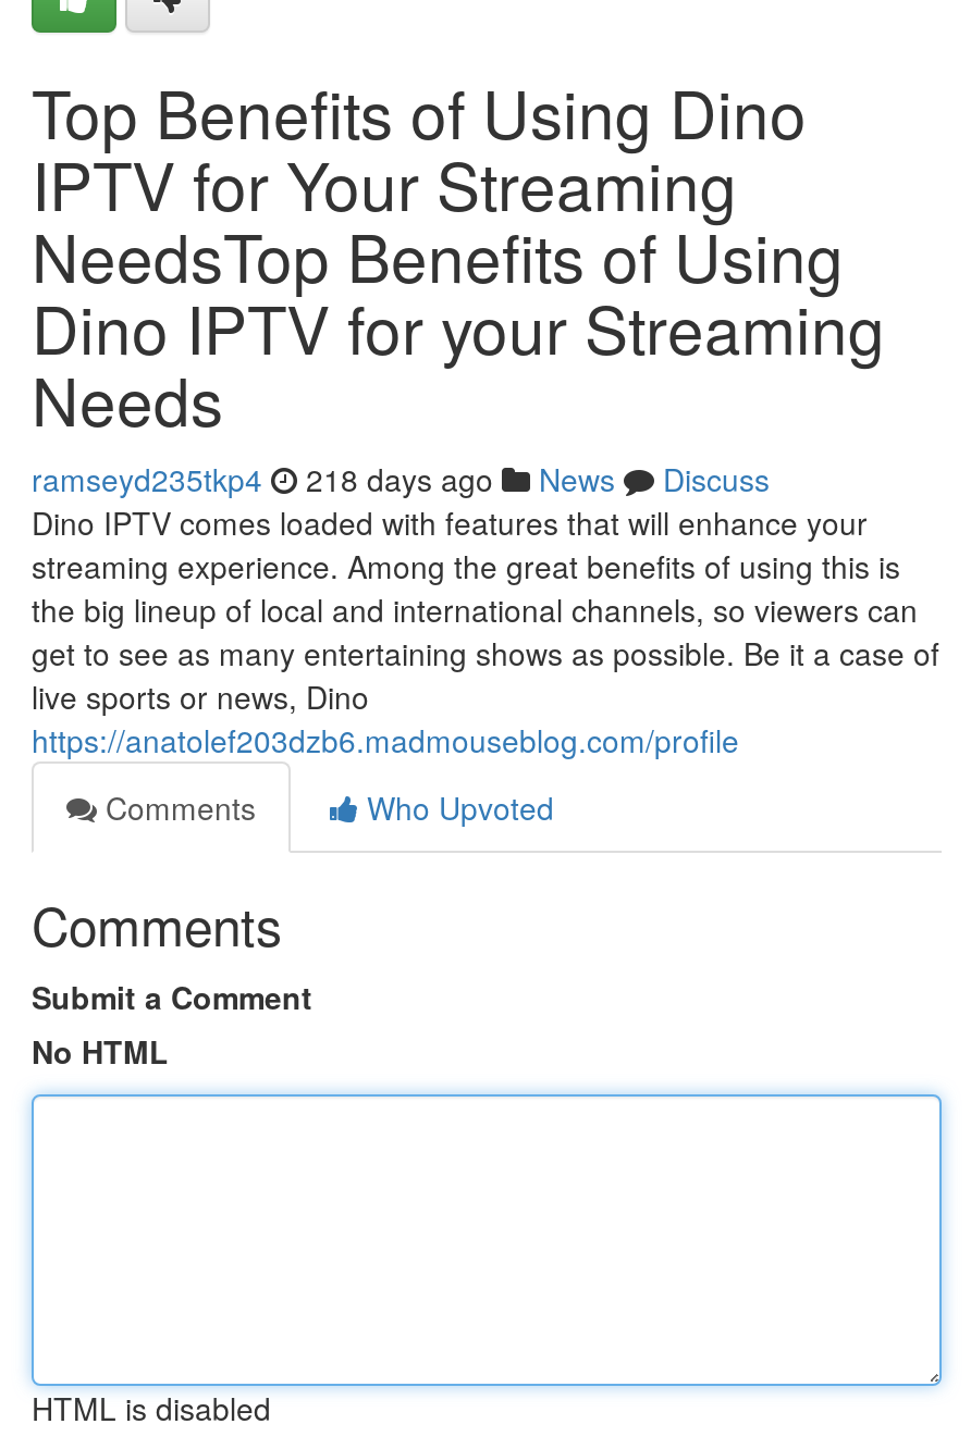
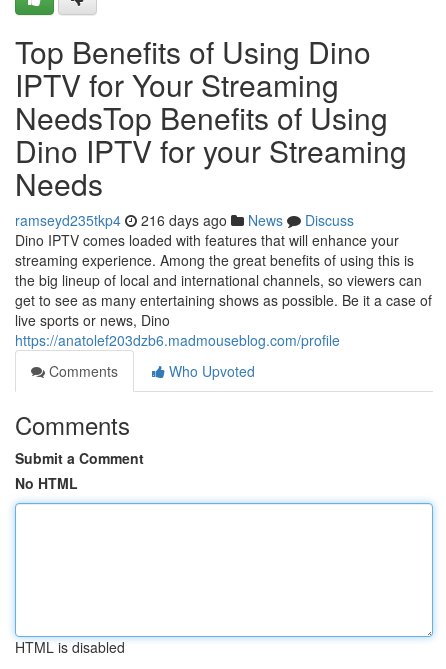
- ramseyd235tkp4 218 days ago News Discuss
+ ramseyd235tkp4 216 days ago News Discuss
